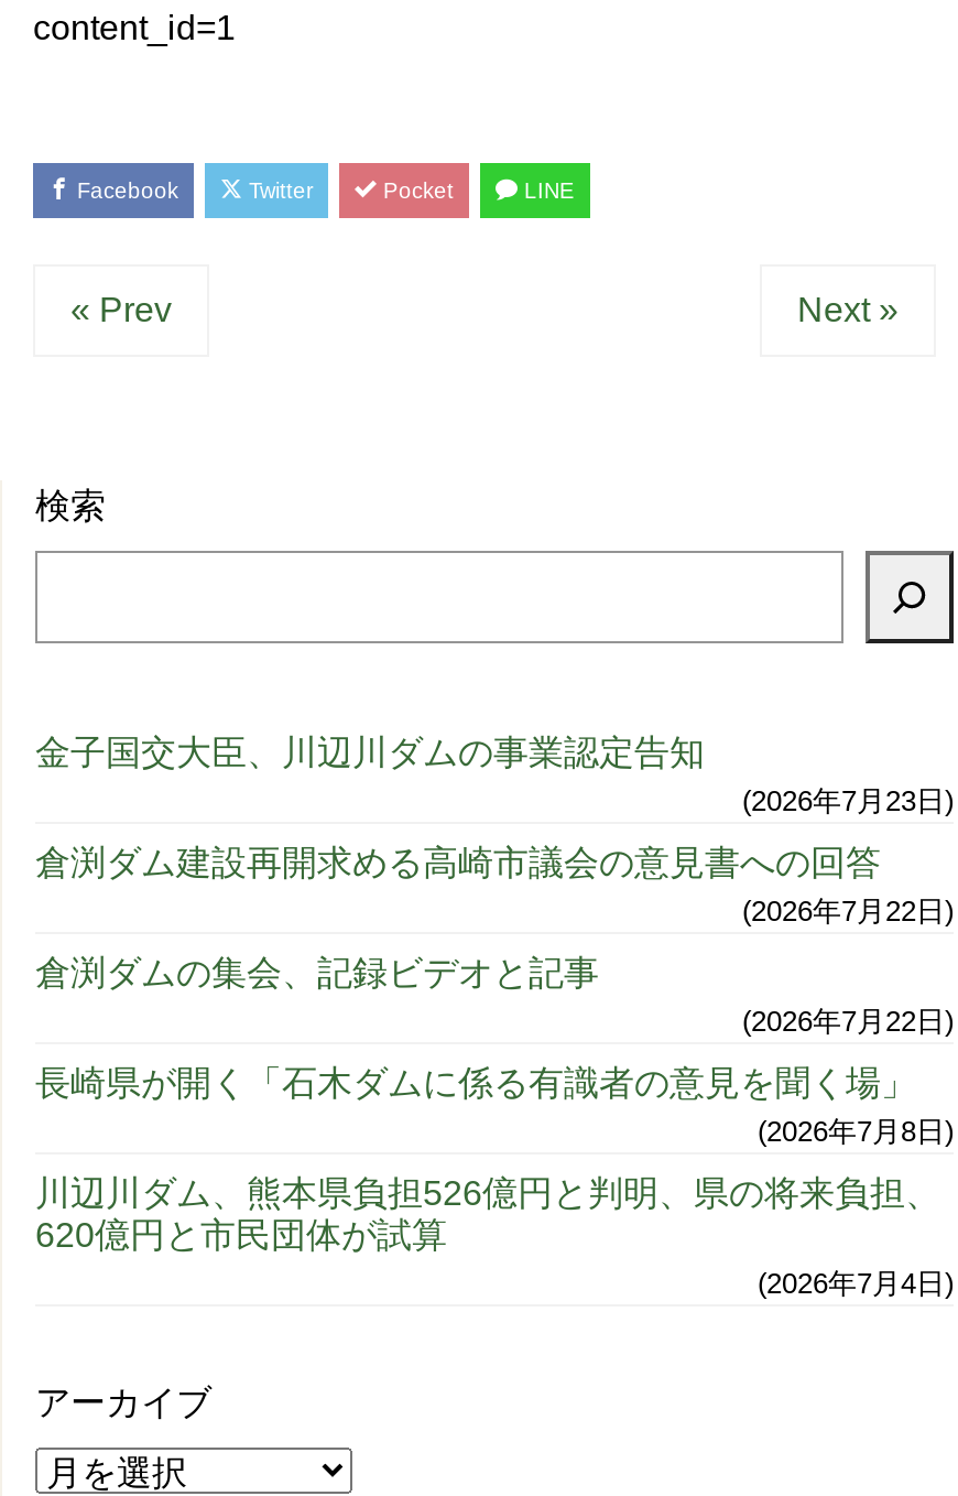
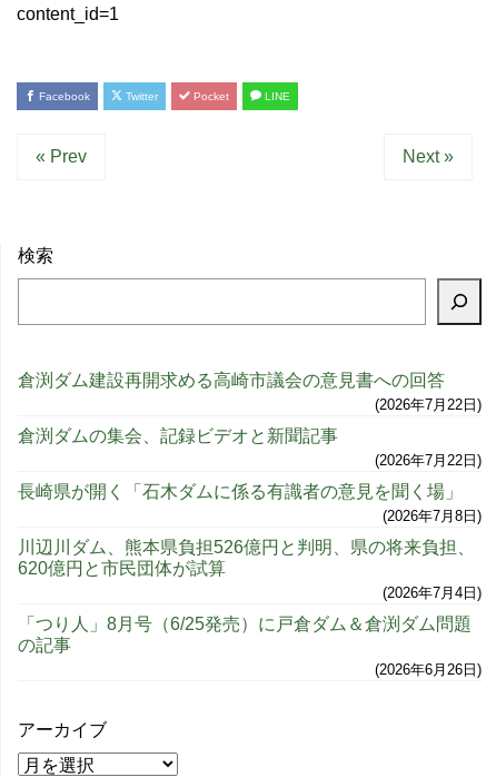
- 金子国交大臣、川辺川ダムの事業認定告知
- 2026年7月23日

moved up: 倉渕ダム建設再開求める高崎市議会の意見書への回答 | 2026年7月22日

- 倉渕ダムの集会、記録ビデオと記事
+ 倉渕ダムの集会、記録ビデオと新聞記事

moved up: 2026年7月22日 | 長崎県が開く「石木ダムに係る有識者の意見を聞く場」 | 2026年7月8日 | 川辺川ダム、熊本県負担526億円と判明、県の将来負担、 | 620億円と市民団体が試算 | 2026年7月4日

+ 「つり人」8月号（6/25発売）に戸倉ダム＆倉渕ダム問題
+ の記事
+ 2026年6月26日
